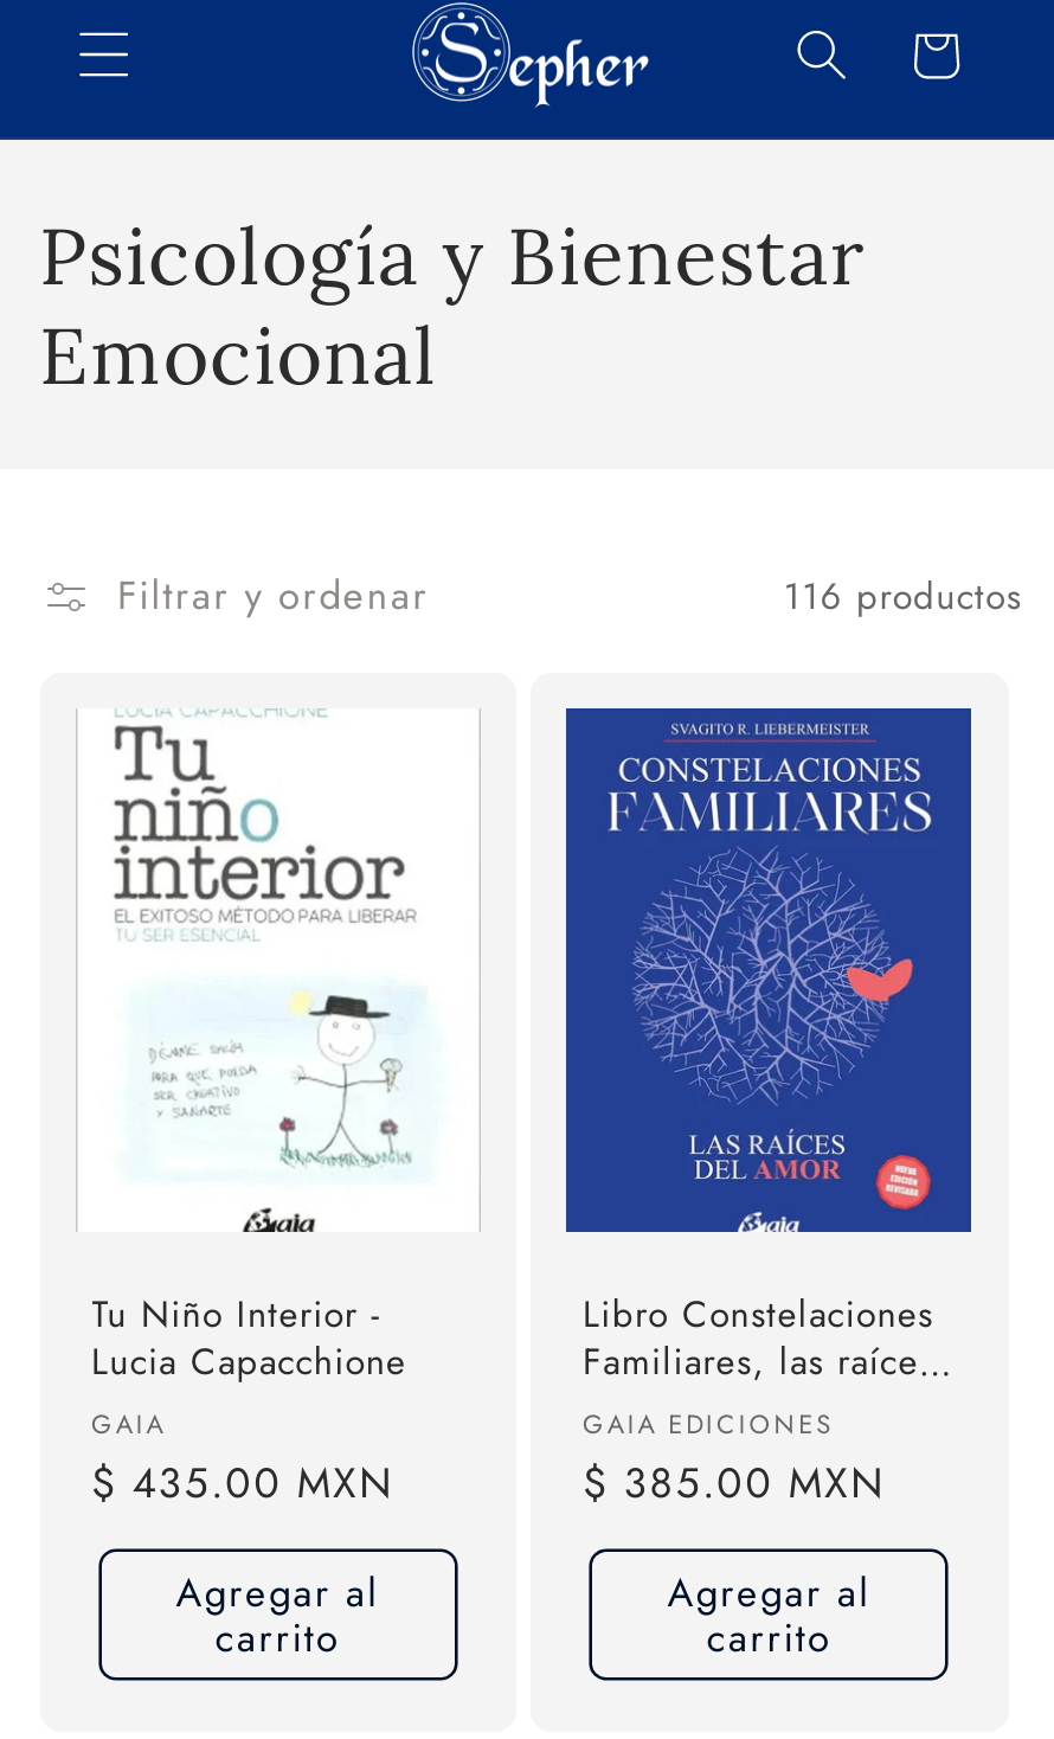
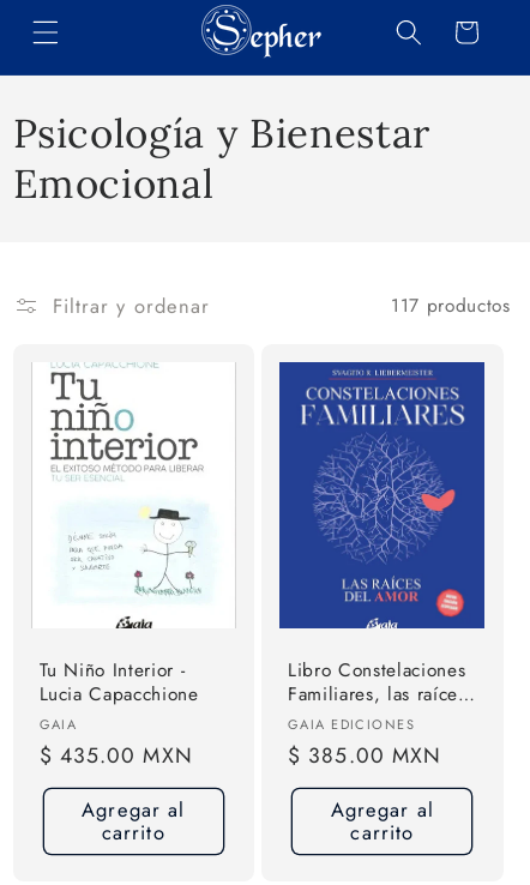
- 116 productos
+ 117 productos
